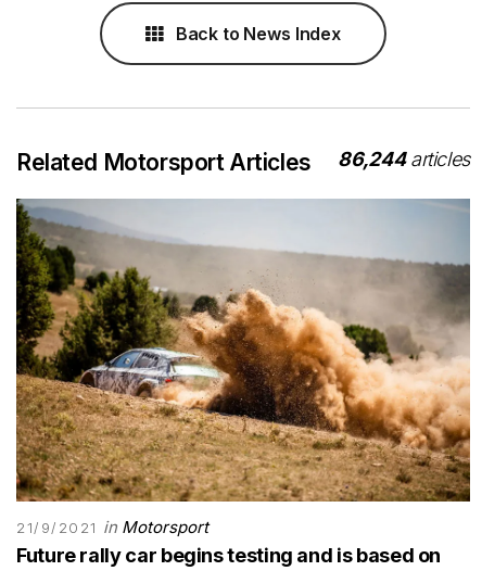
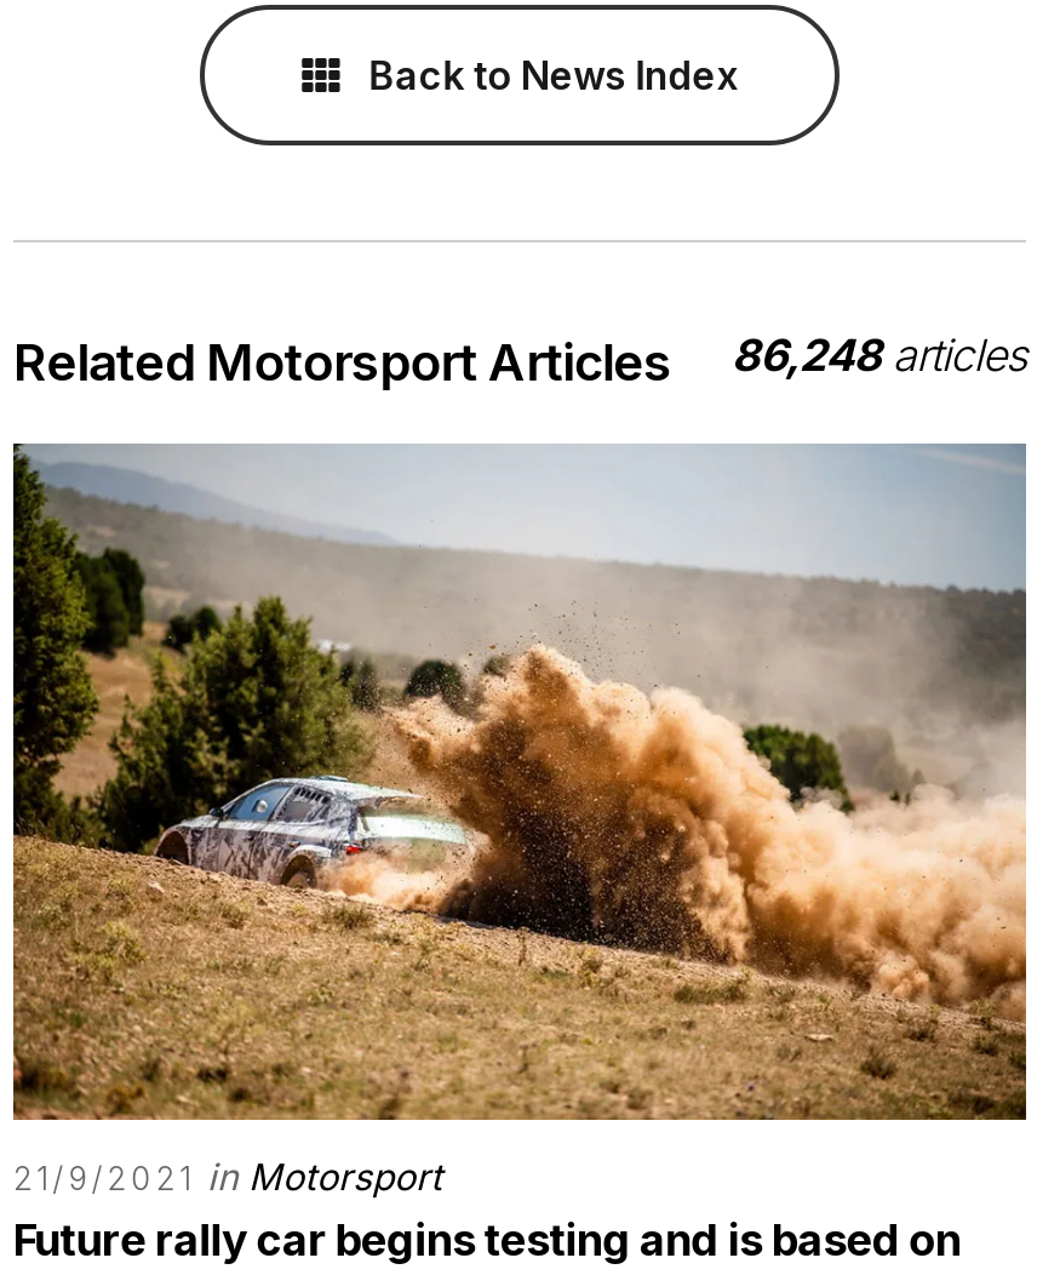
- Related Motorsport Articles 86,244 articles
+ Related Motorsport Articles 86,248 articles
